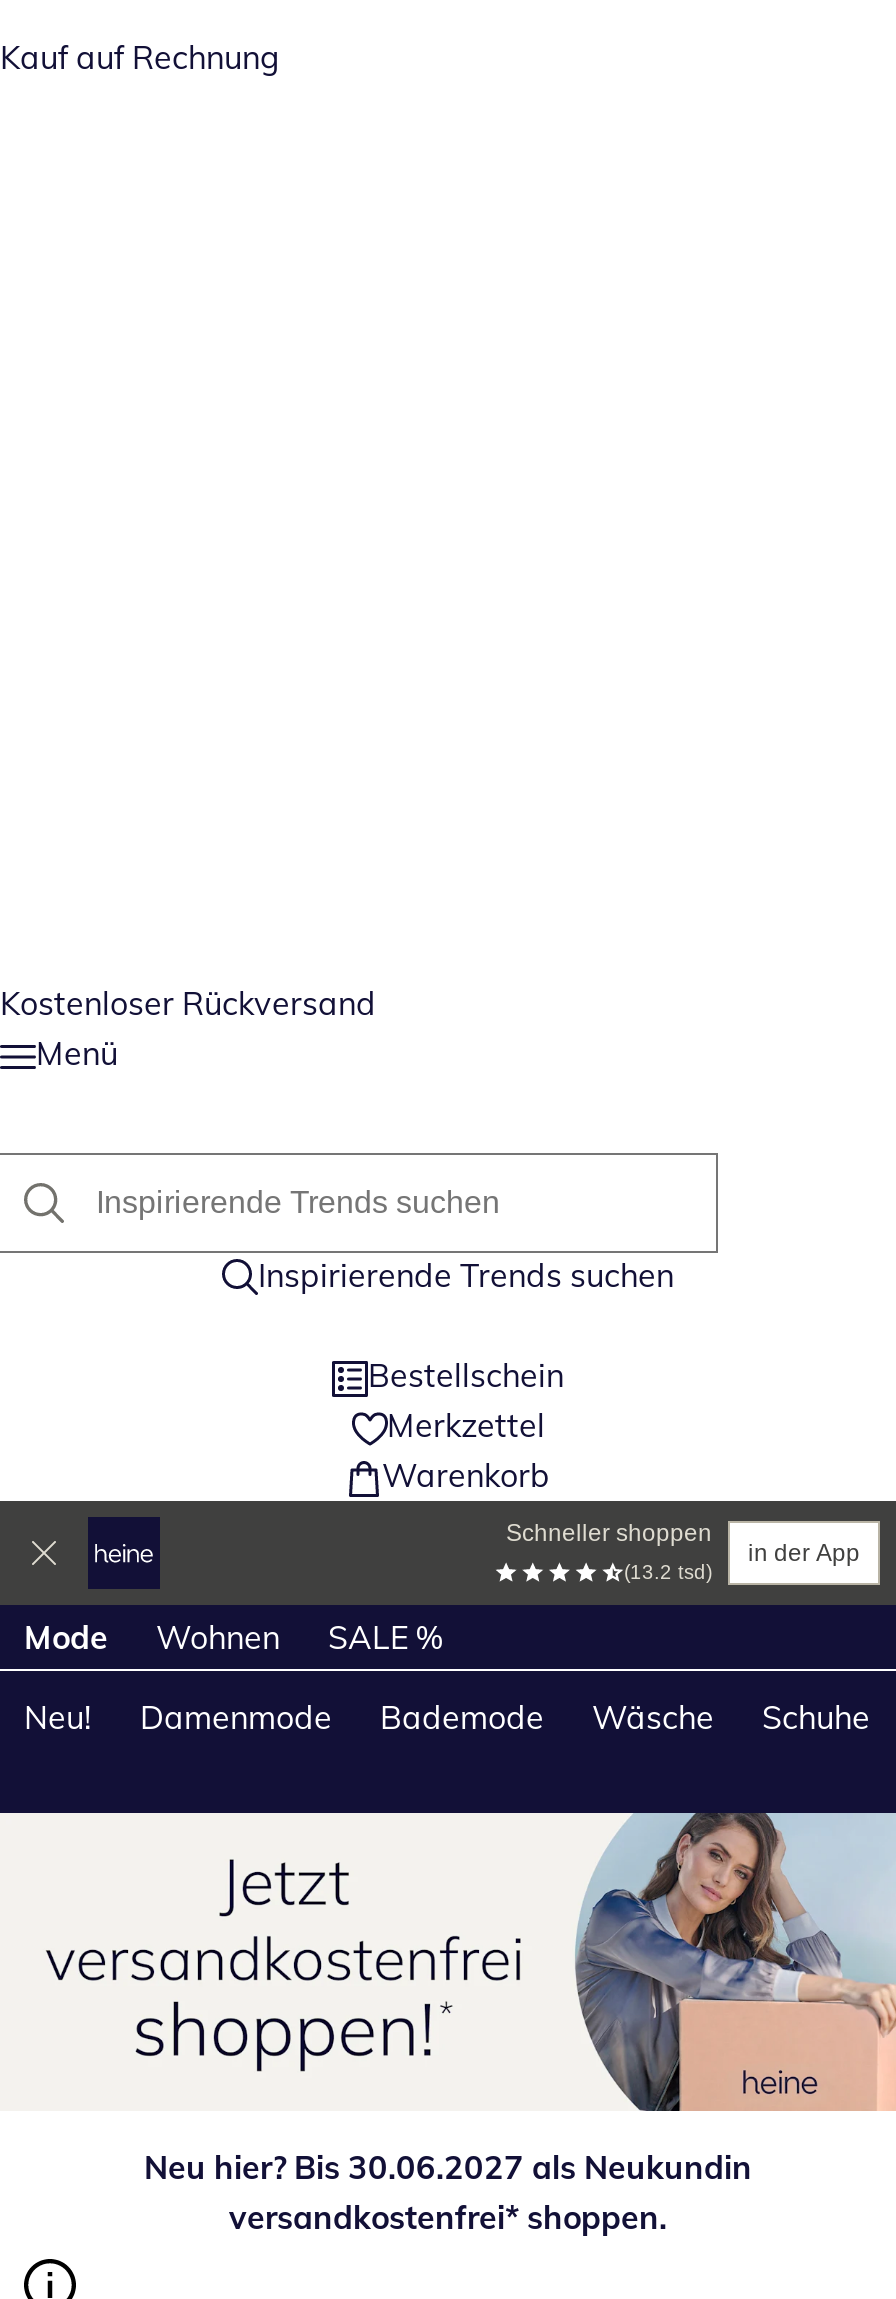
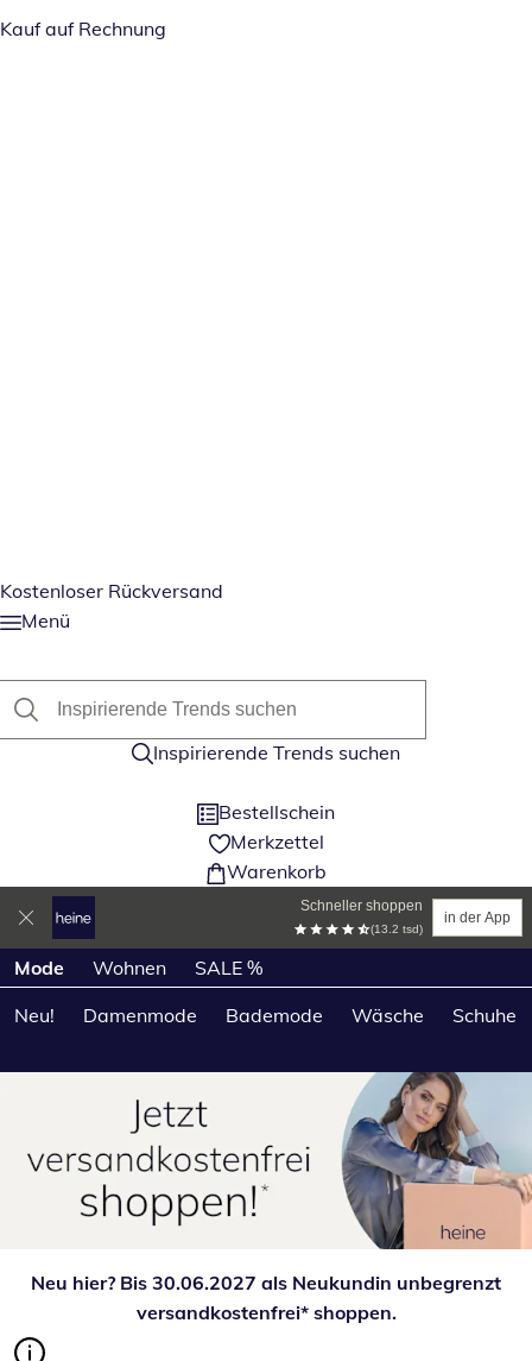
- Neu hier? Bis 30.06.2027 als Neukundin
+ Neu hier? Bis 30.06.2027 als Neukundin unbegrenzt
